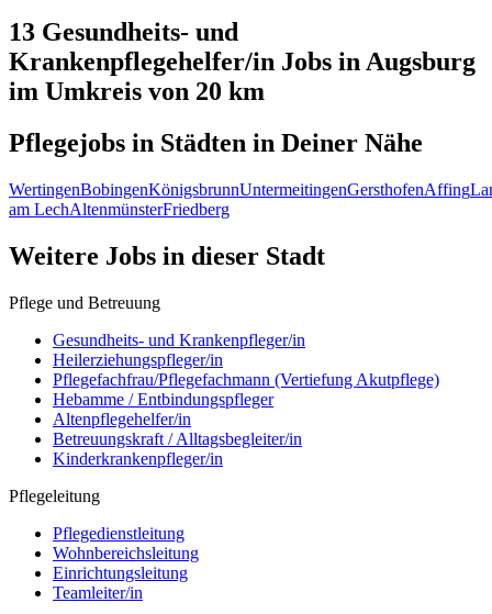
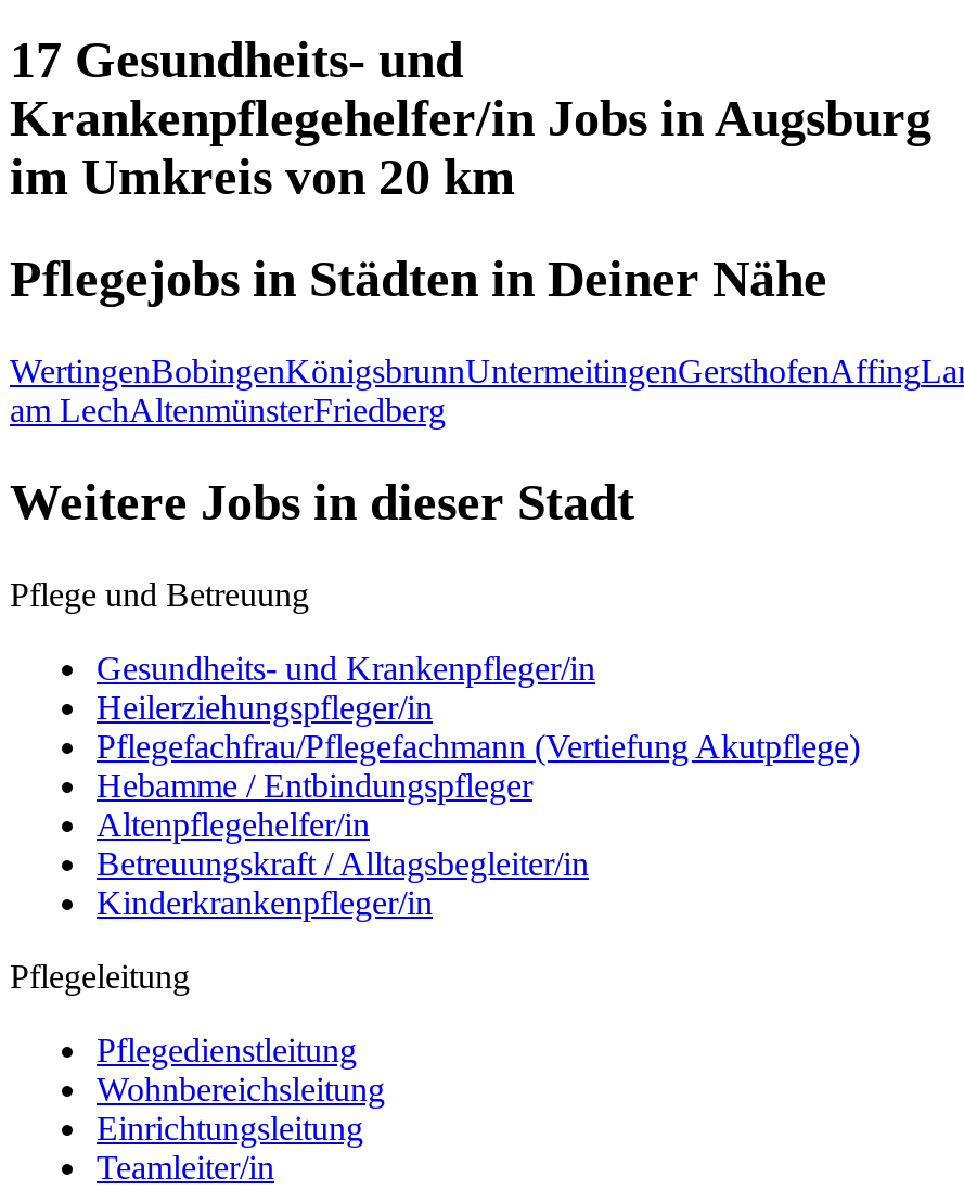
- 13 Gesundheits- und
+ 17 Gesundheits- und
